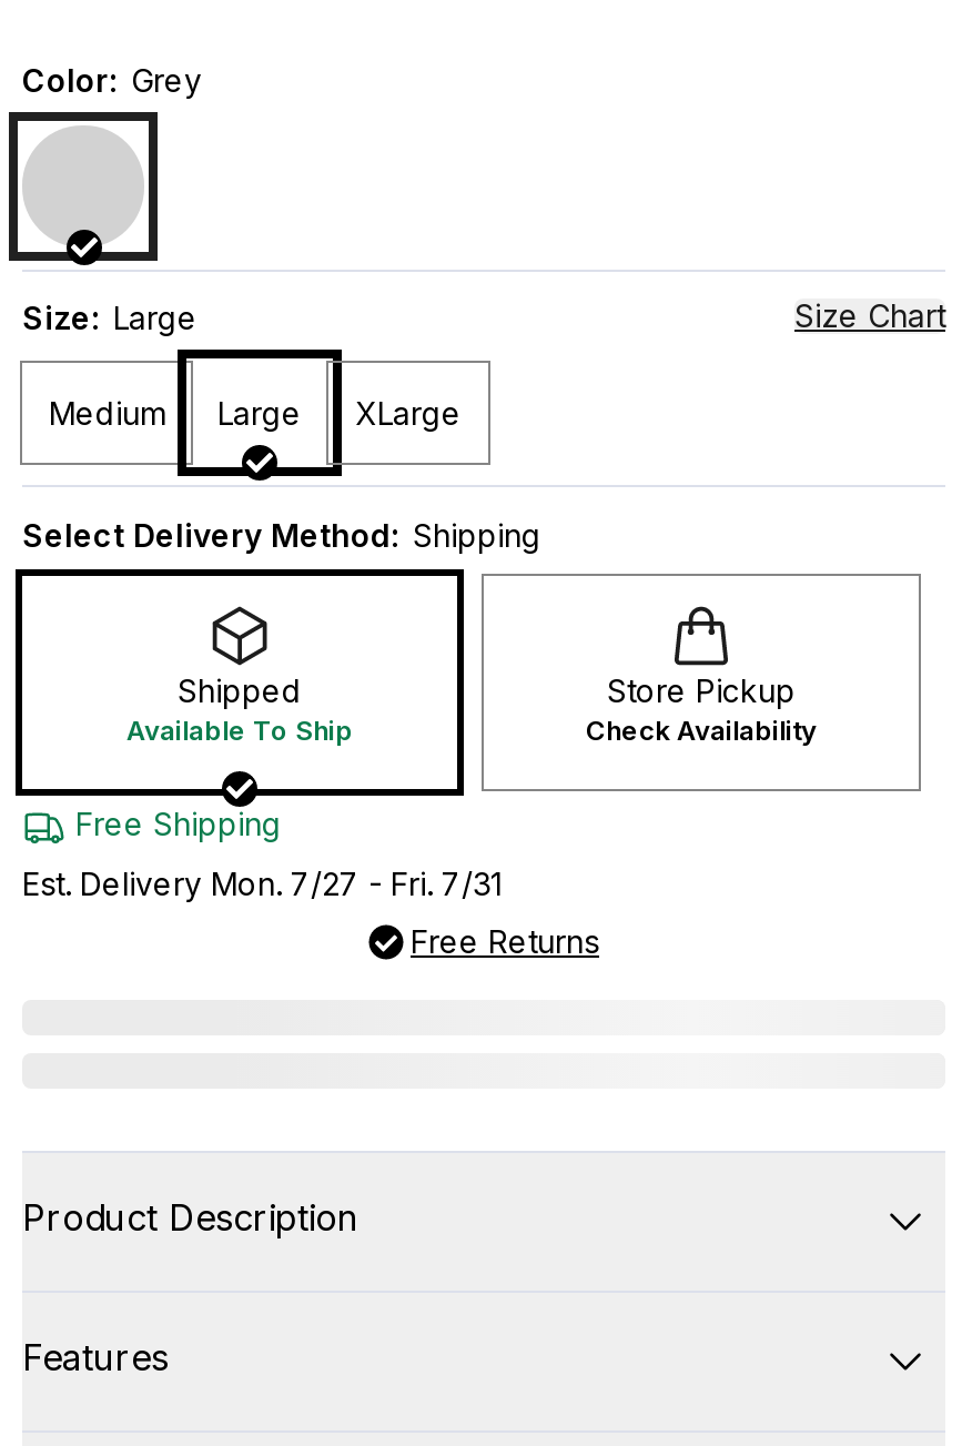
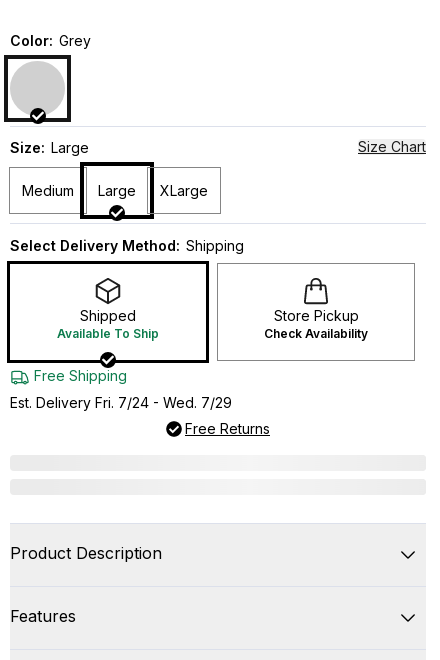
- Est. Delivery Mon. 7/27 - Fri. 7/31
+ Est. Delivery Fri. 7/24 - Wed. 7/29
